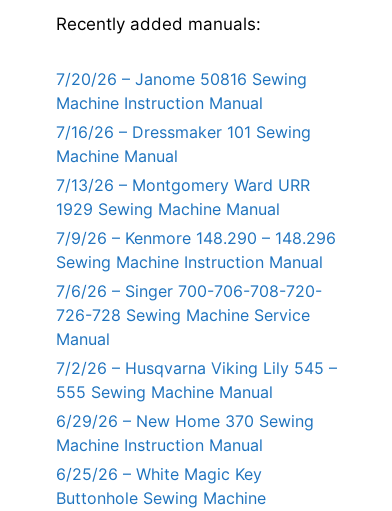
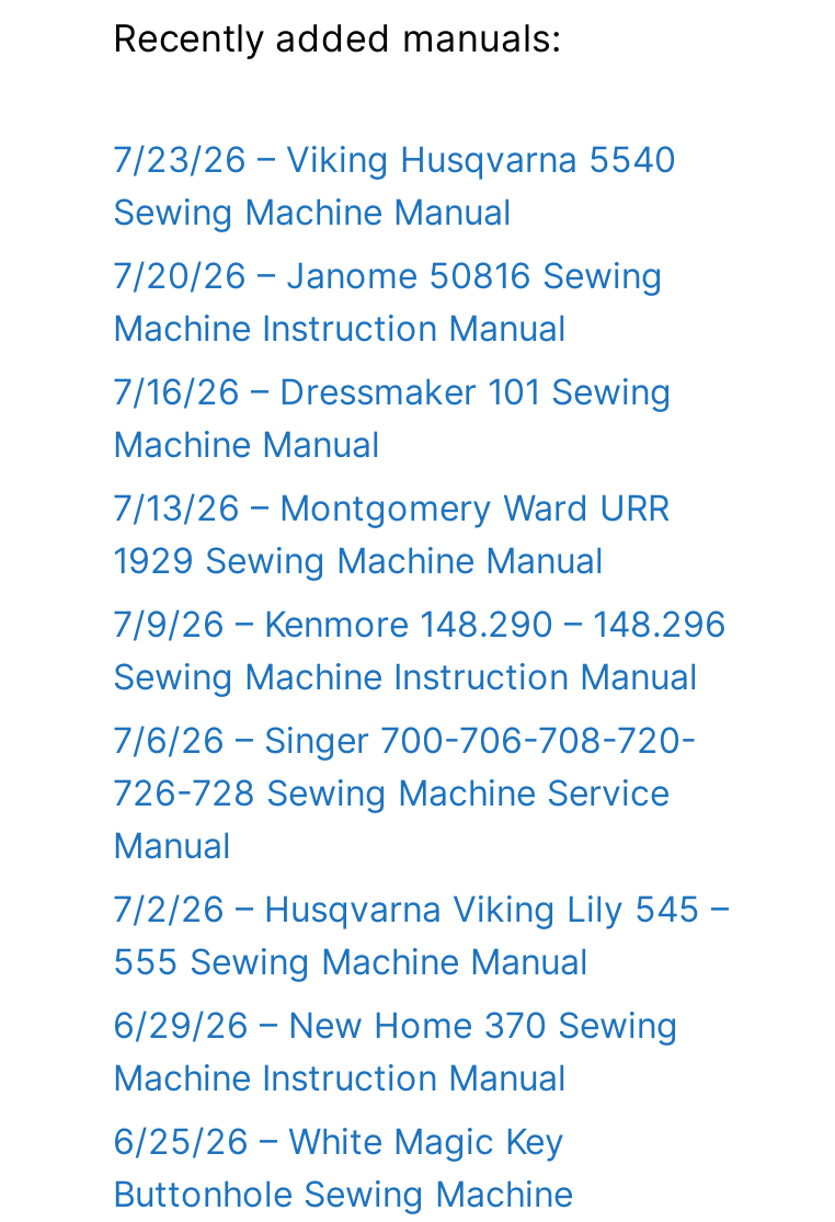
+ 7/23/26 – Viking Husqvarna 5540
+ Sewing Machine Manual
